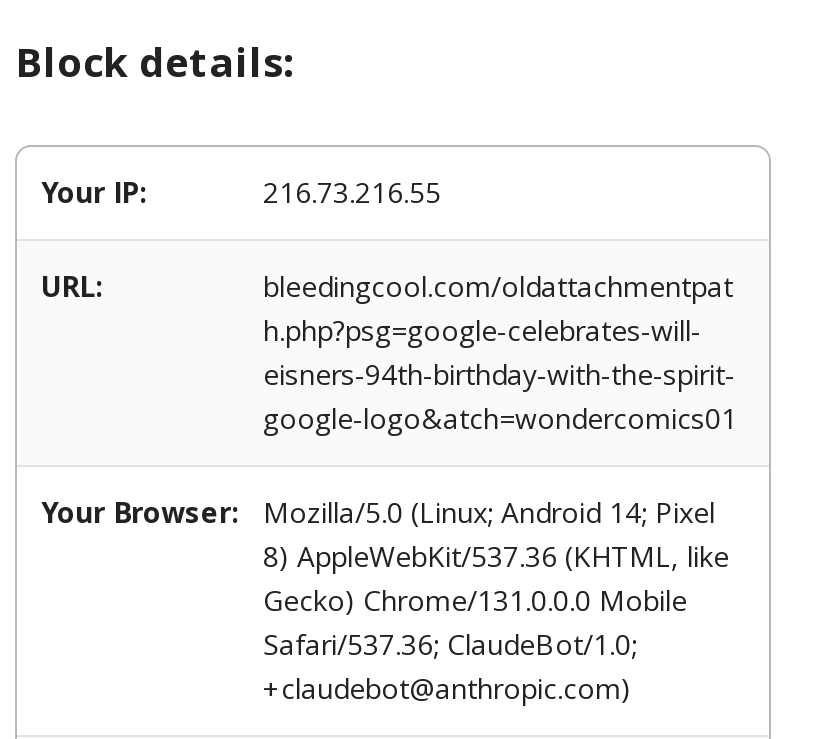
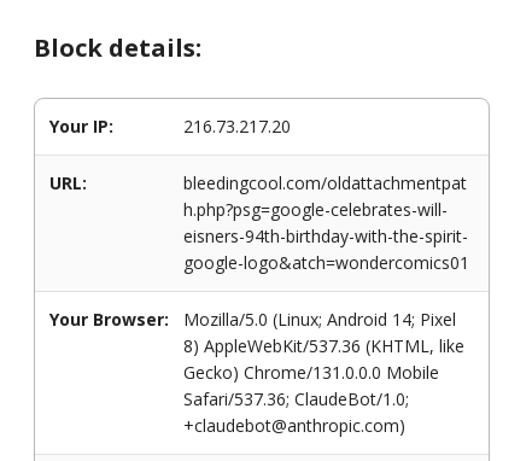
- 216.73.216.55
+ 216.73.217.20
